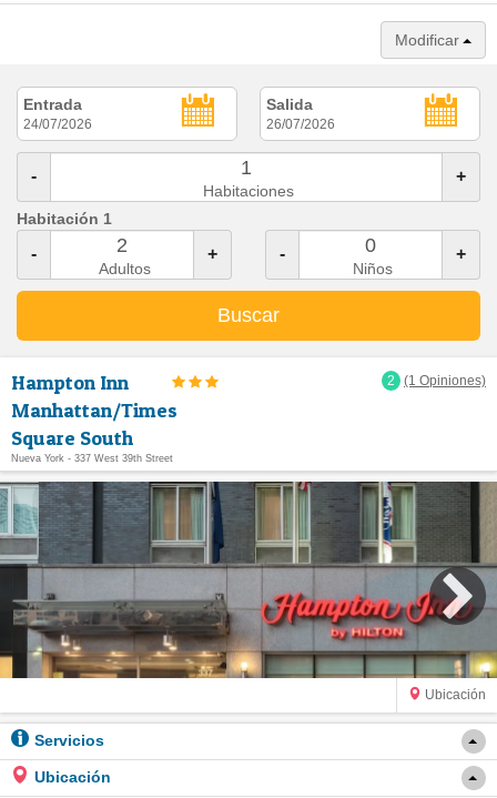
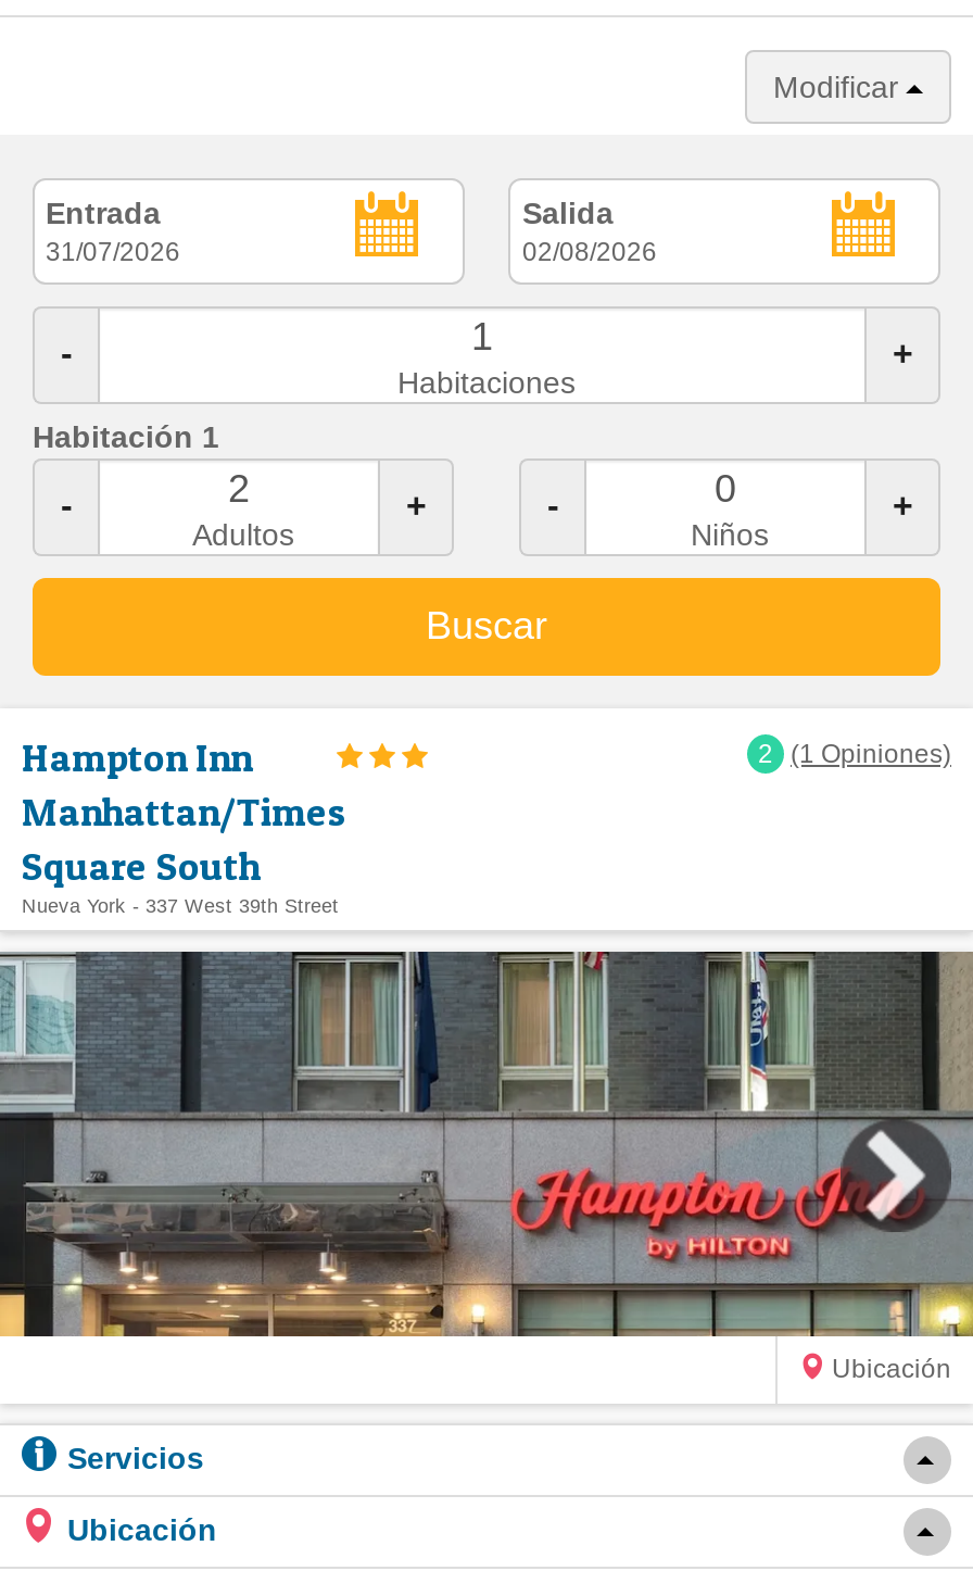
- 24/07/2026
+ 31/07/2026

- 26/07/2026
+ 02/08/2026
